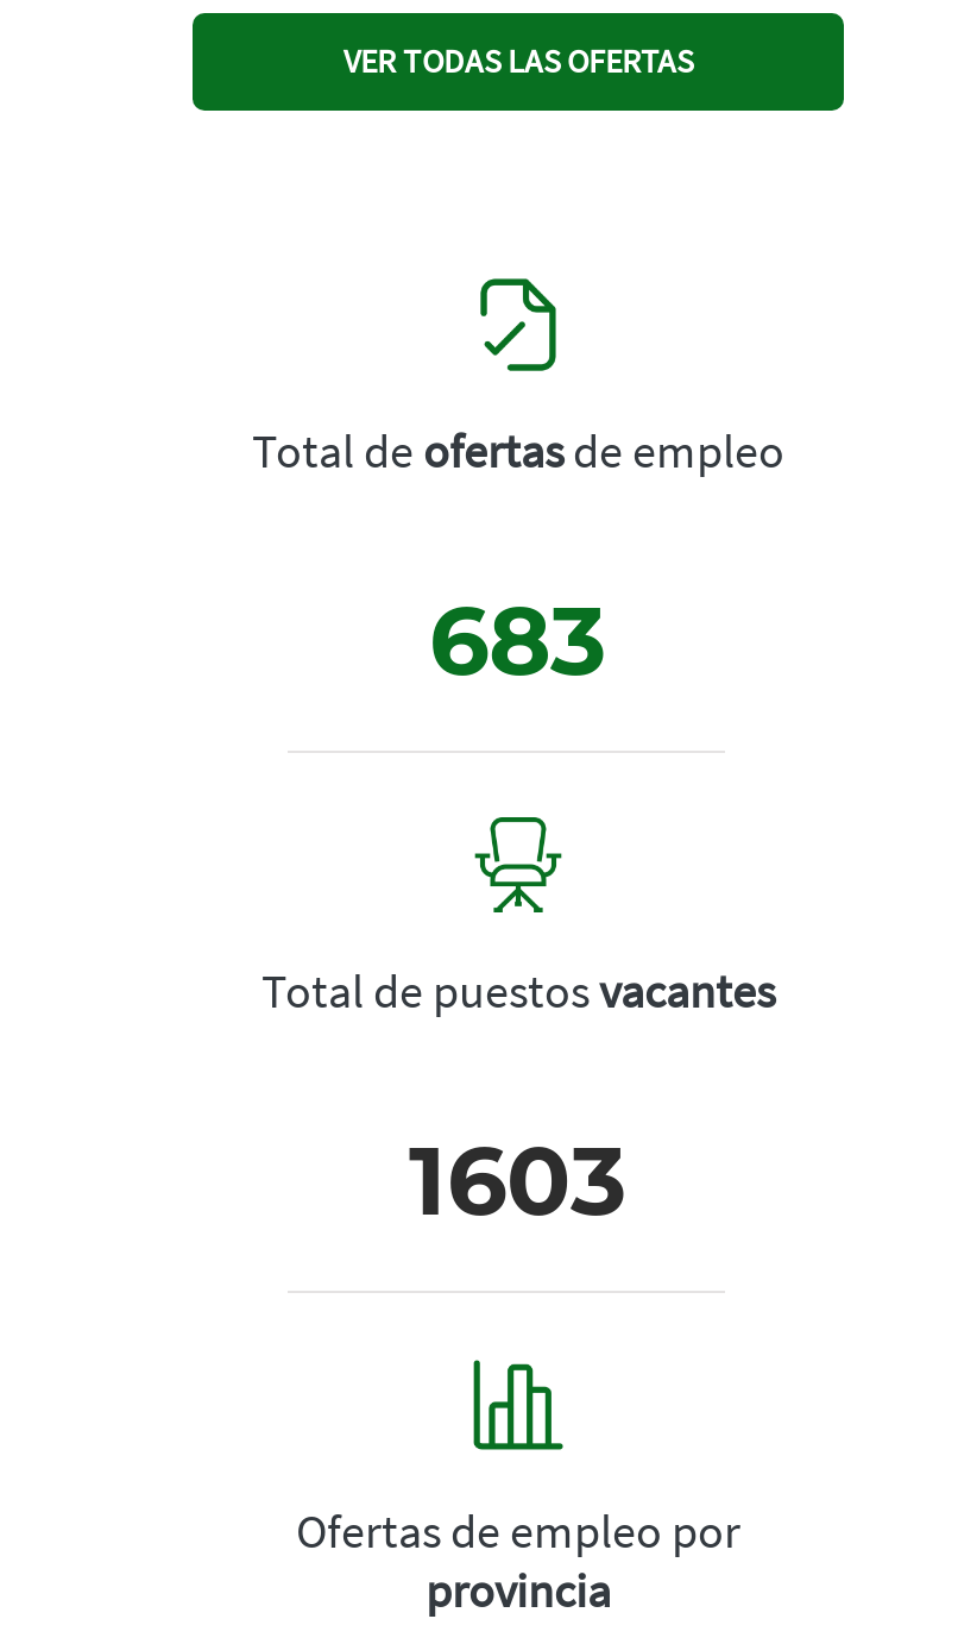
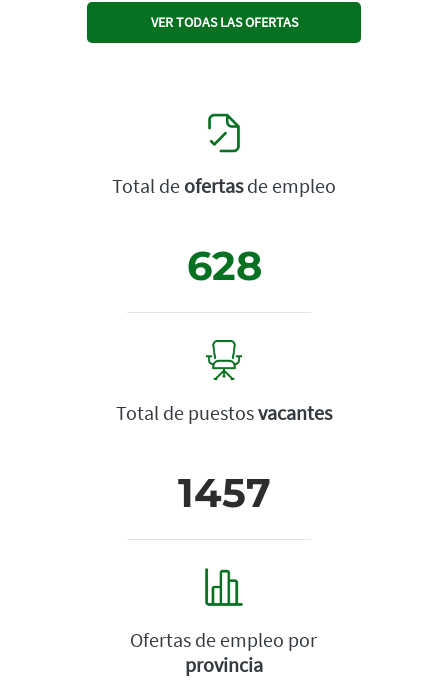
- 683
+ 628

- 1603
+ 1457
